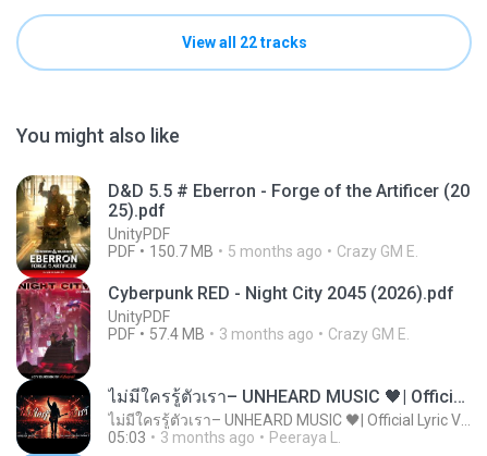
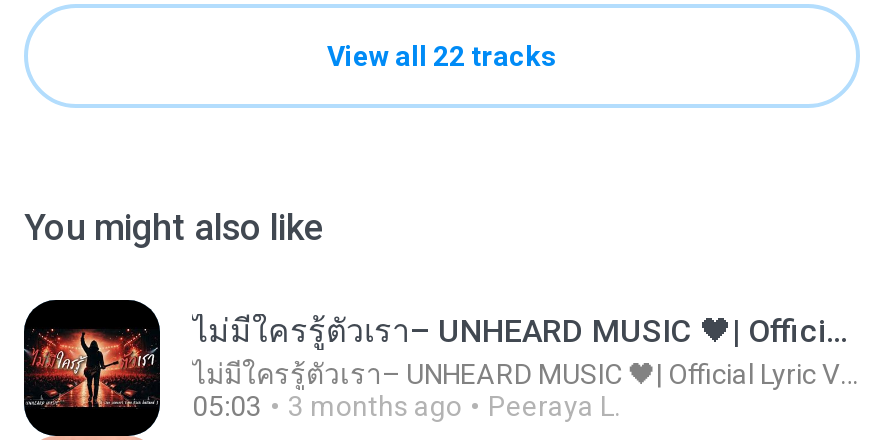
- [image]
- D&D 5.5 # Eberron - Forge of the Artificer (20
- 25).pdf
- UnityPDF
- PDF
- 150.7 MB
- 5 months ago
- Crazy GM E.
- Cyberpunk RED - Night City 2045 (2026).pdf
- UnityPDF
- PDF
- 57.4 MB
- 3 months ago
- Crazy GM E.
